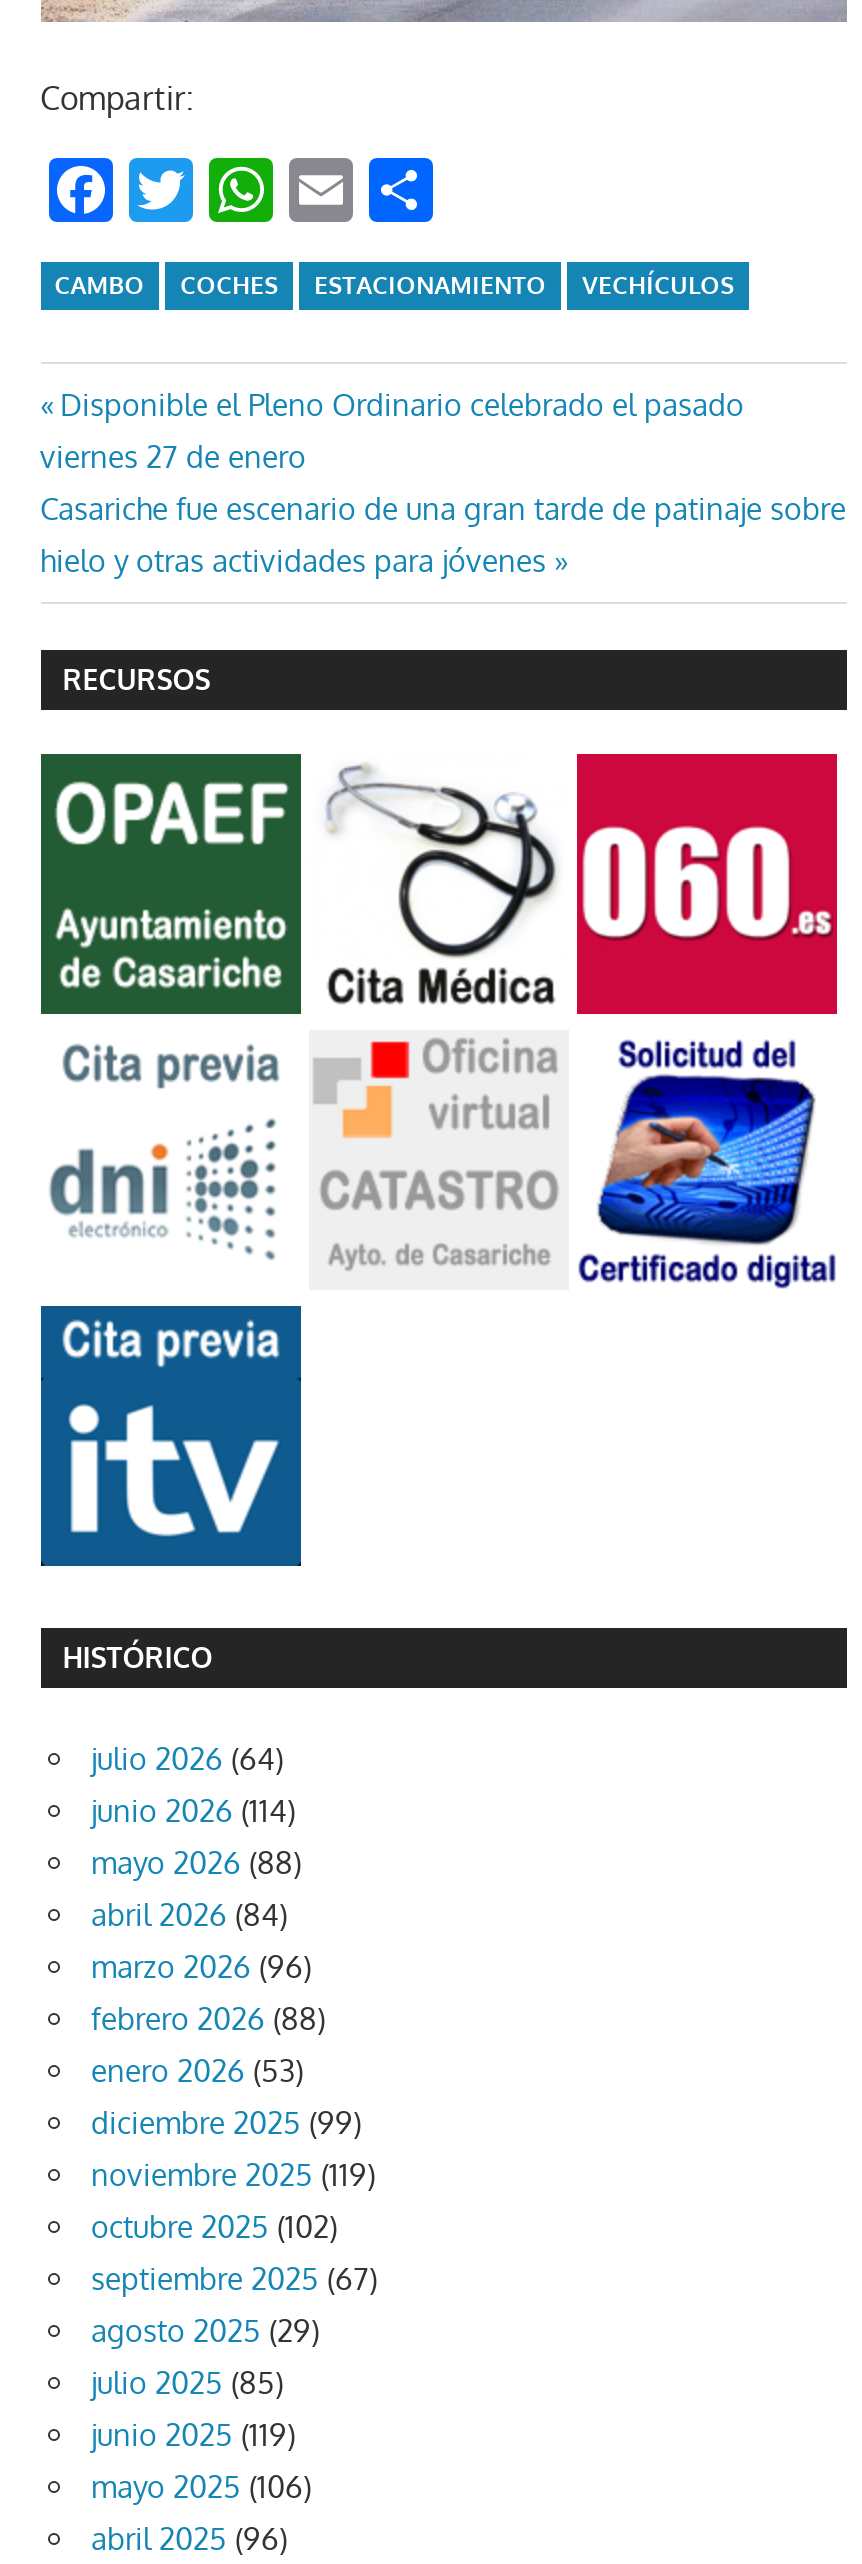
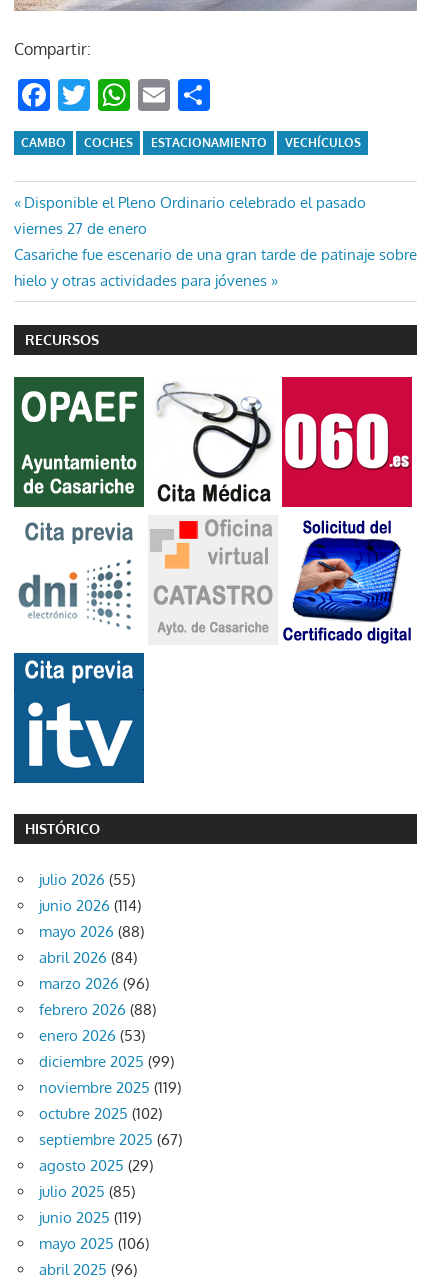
- julio 2026 (64)
+ julio 2026 (55)
